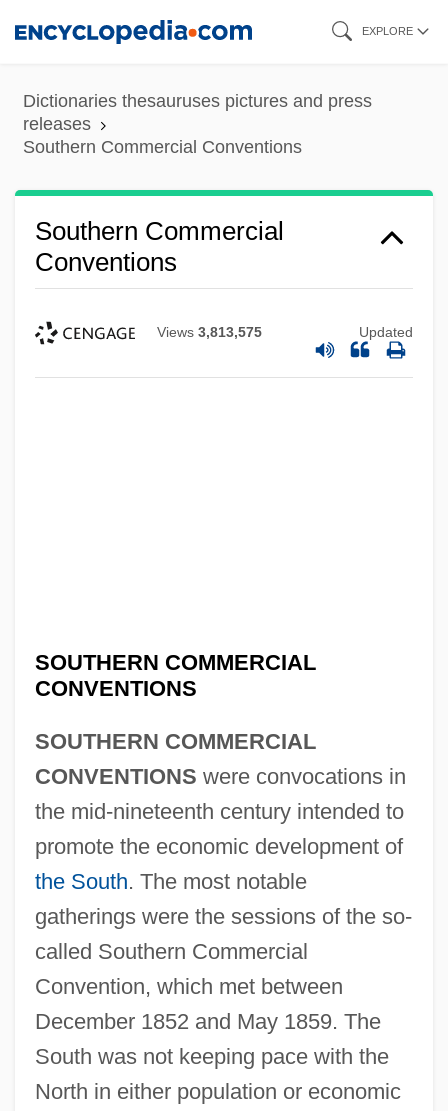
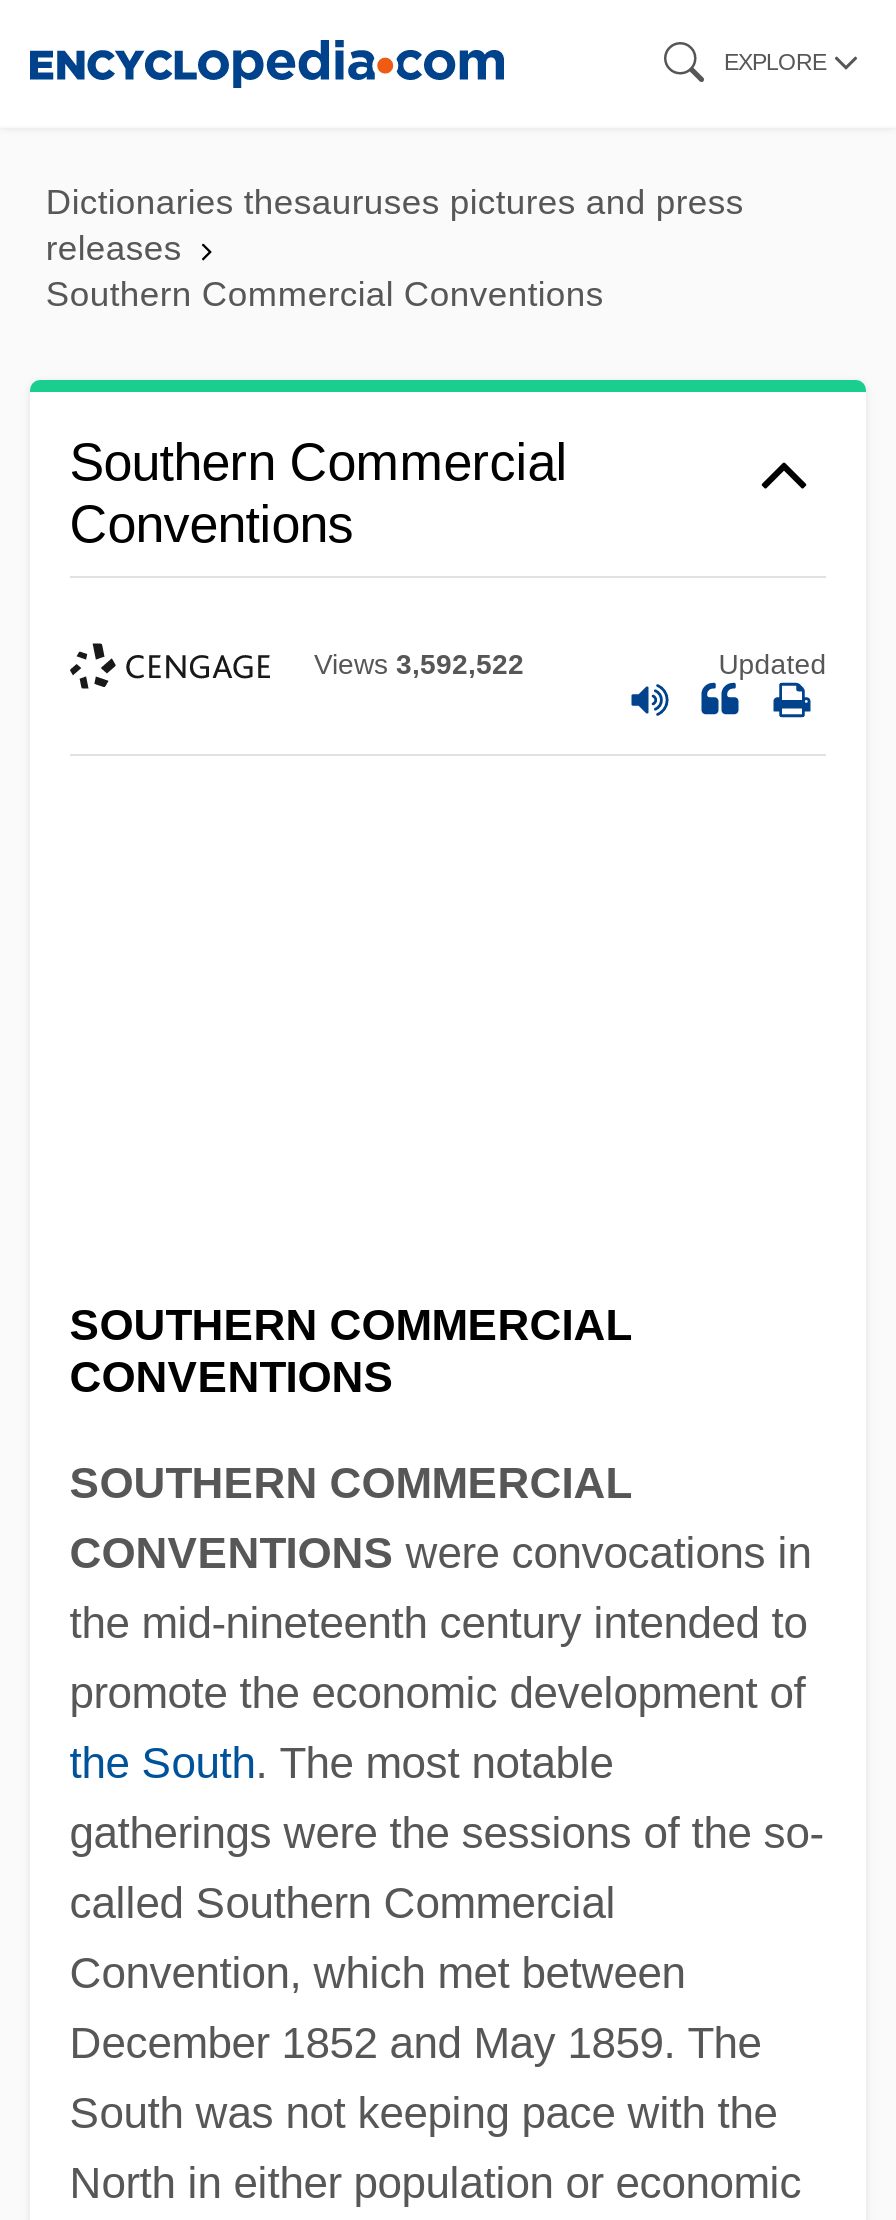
- Views 3,813,575
+ Views 3,592,522
